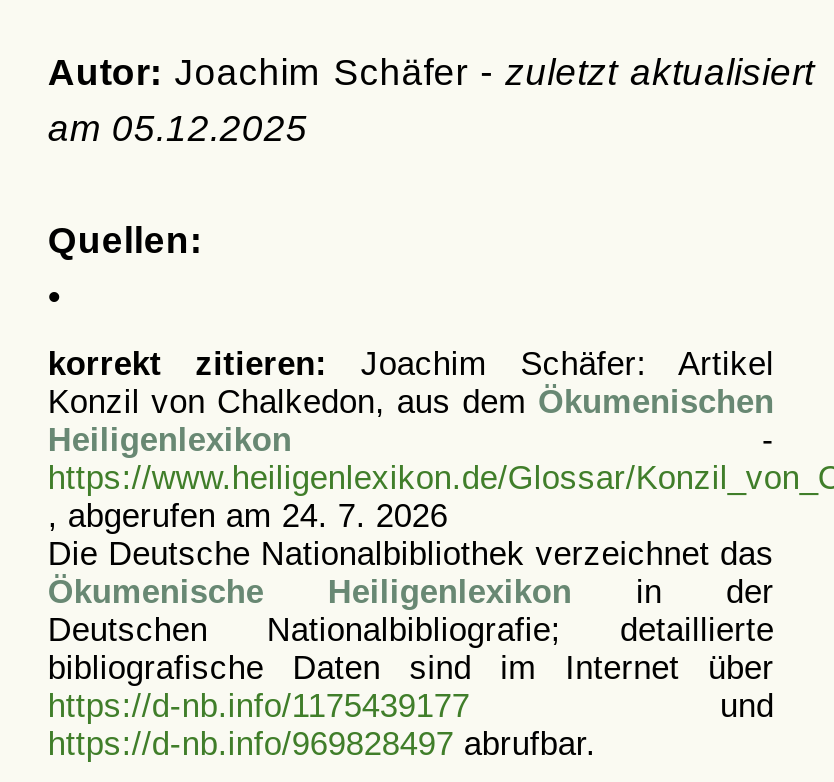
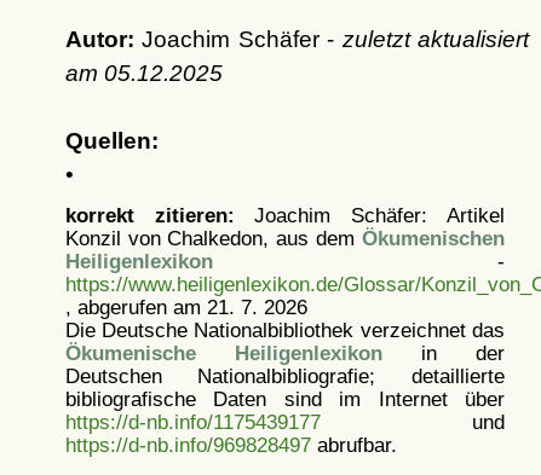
- , abgerufen am 24. 7. 2026
+ , abgerufen am 21. 7. 2026
